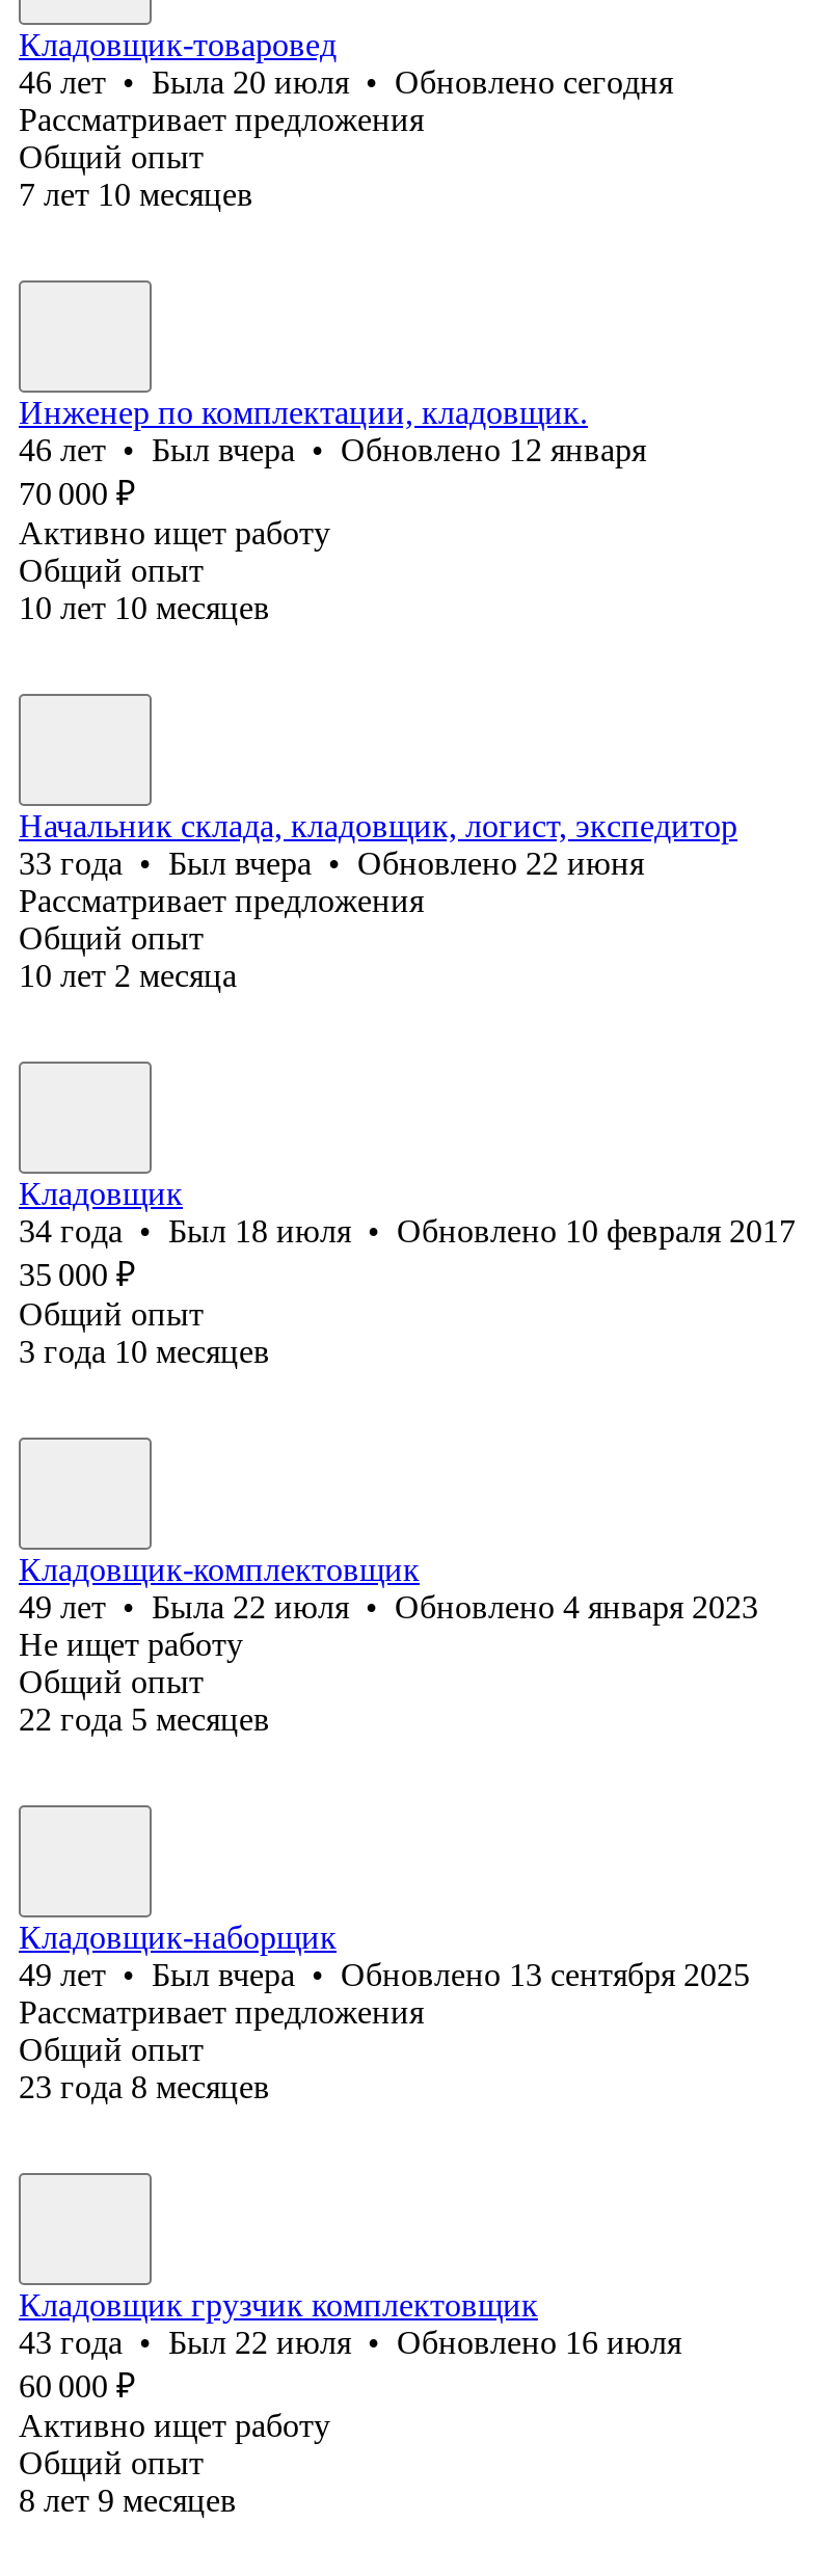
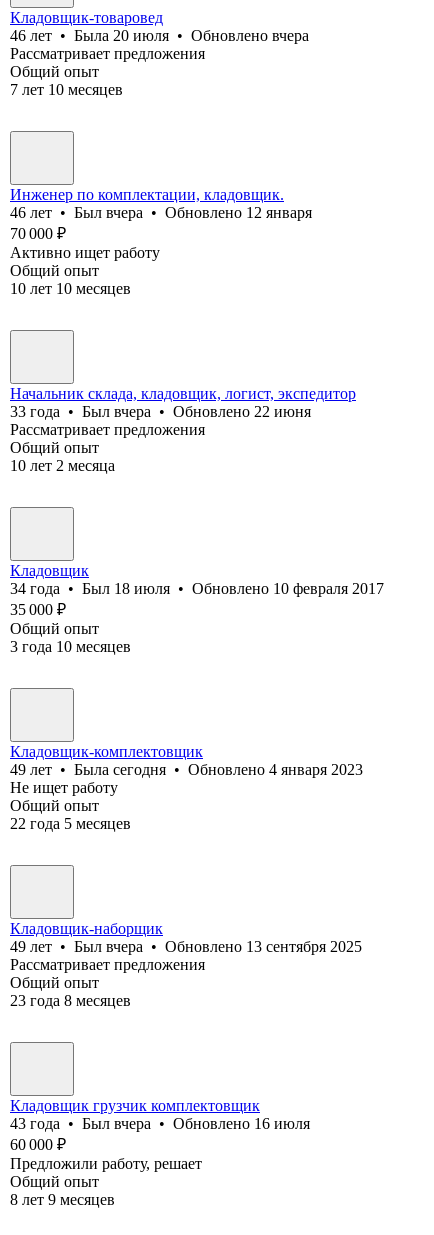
- 46 лет • Была 20 июля • Обновлено сегодня
+ 46 лет • Была 20 июля • Обновлено вчера

- 49 лет • Была 22 июля • Обновлено 4 января 2023
+ 49 лет • Была сегодня • Обновлено 4 января 2023

- 43 года • Был 22 июля • Обновлено 16 июля
+ 43 года • Был вчера • Обновлено 16 июля

- Активно ищет работу
+ Предложили работу, решает
